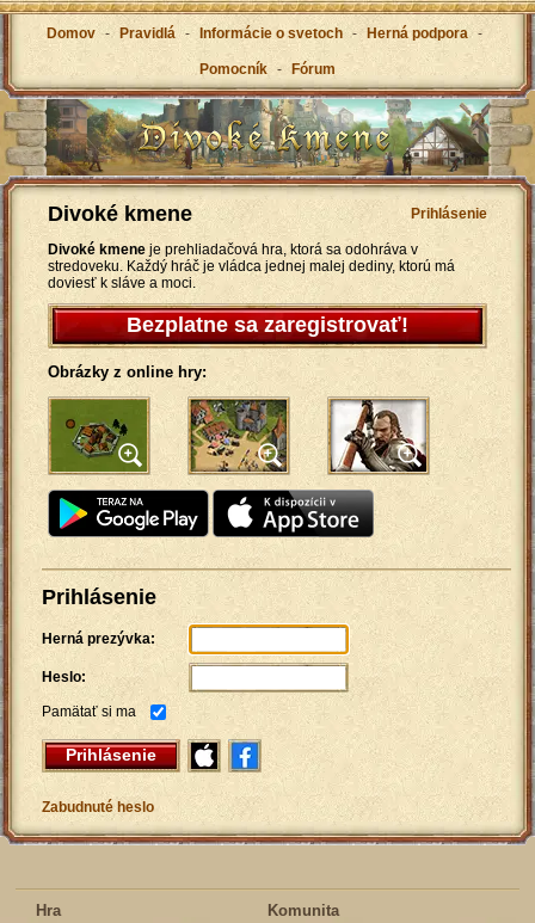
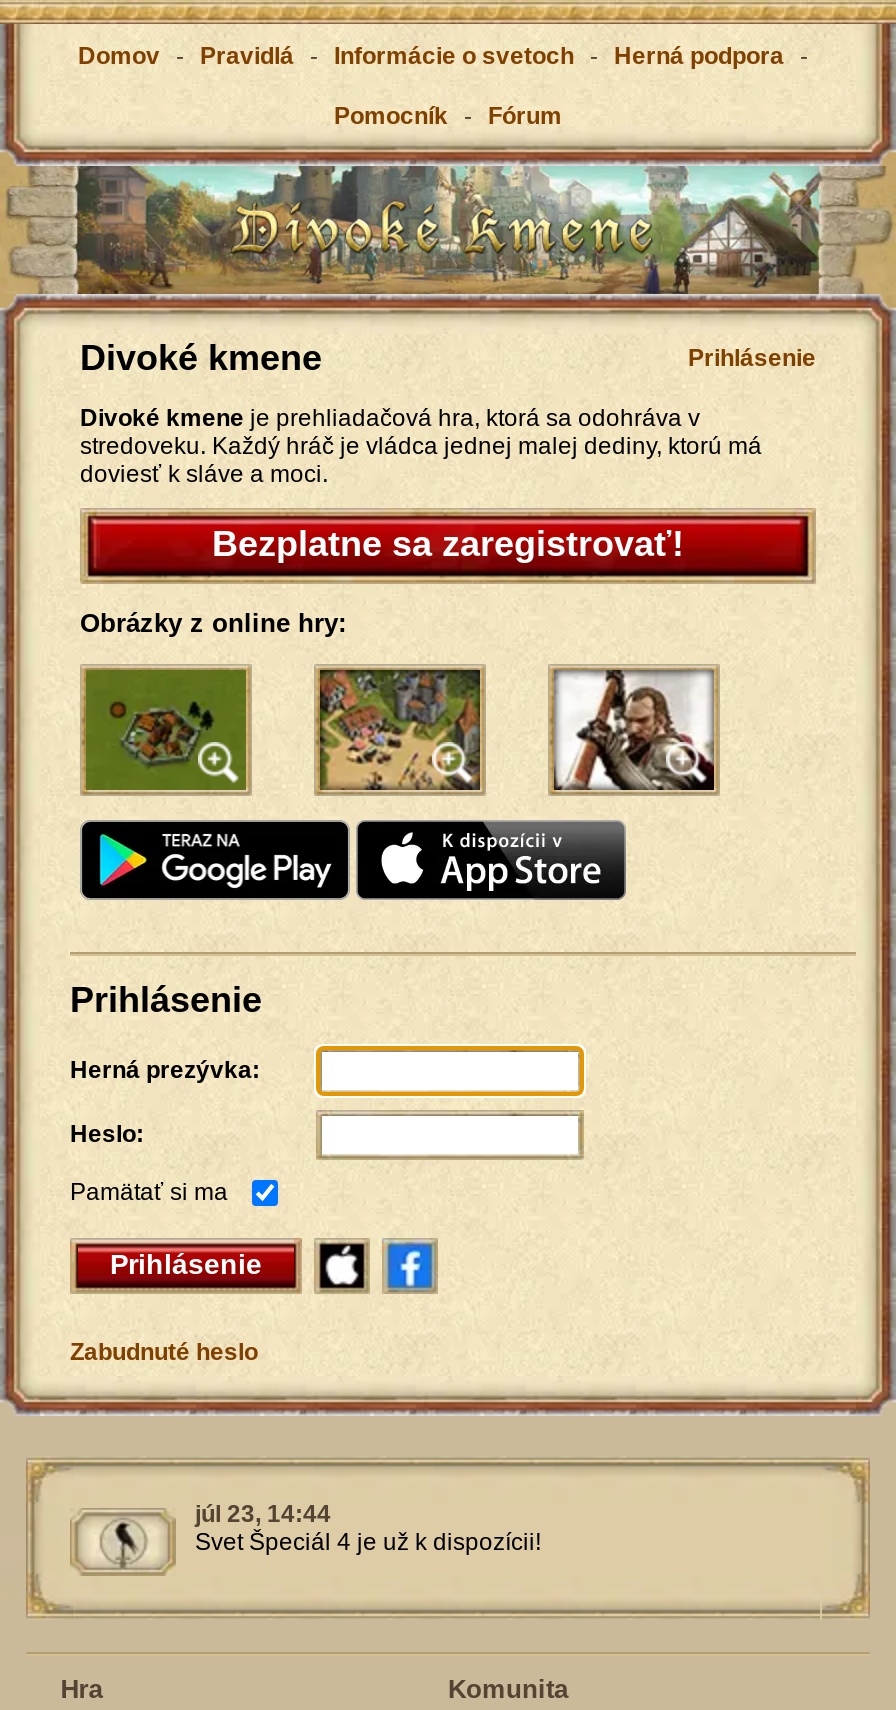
+ [image]
+ júl 23, 14:44
+ Svet Špeciál 4 je už k dispozícii!
